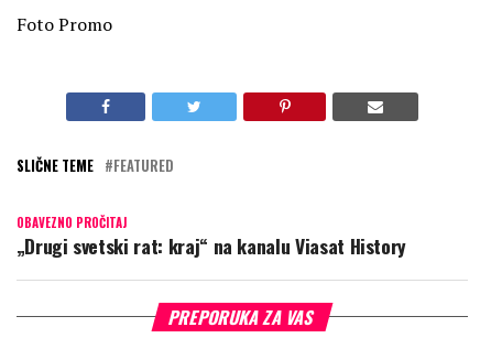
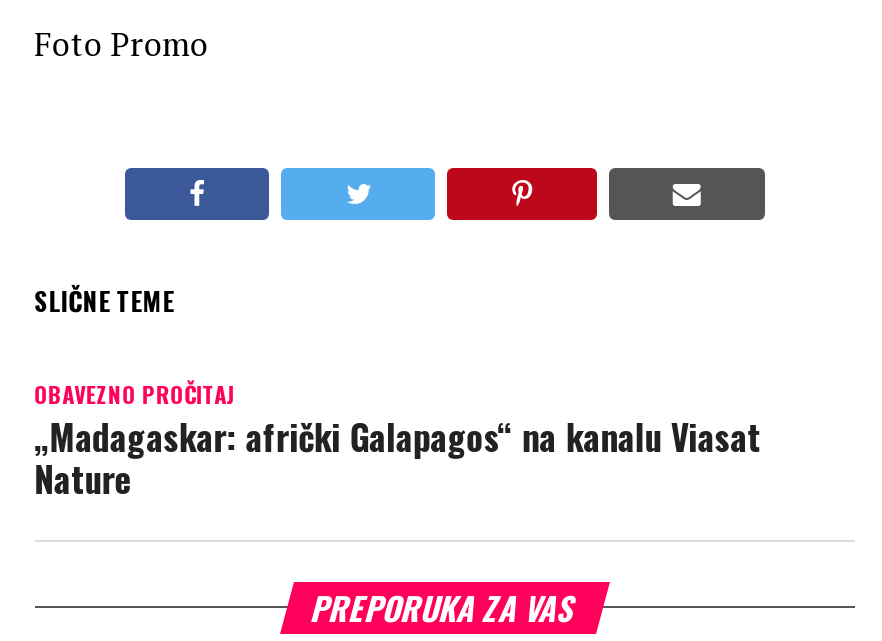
- FEATURED

- „Drugi svetski rat: kraj“ na kanalu Viasat History
+ „Madagaskar: afrički Galapagos“ na kanalu Viasat
+ Nature
